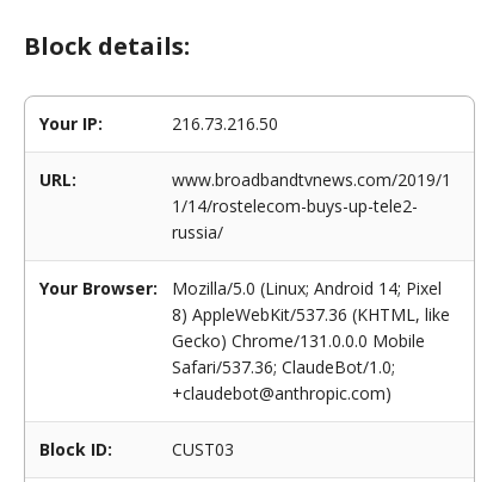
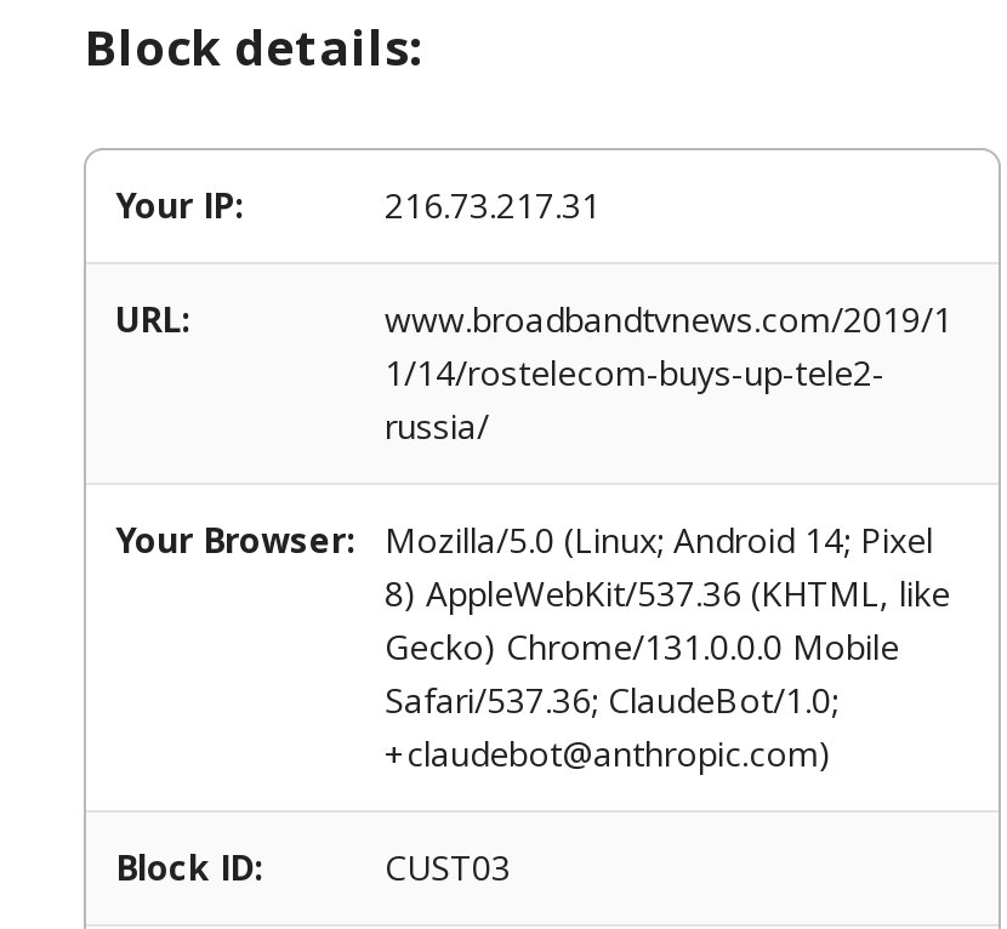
- 216.73.216.50
+ 216.73.217.31
